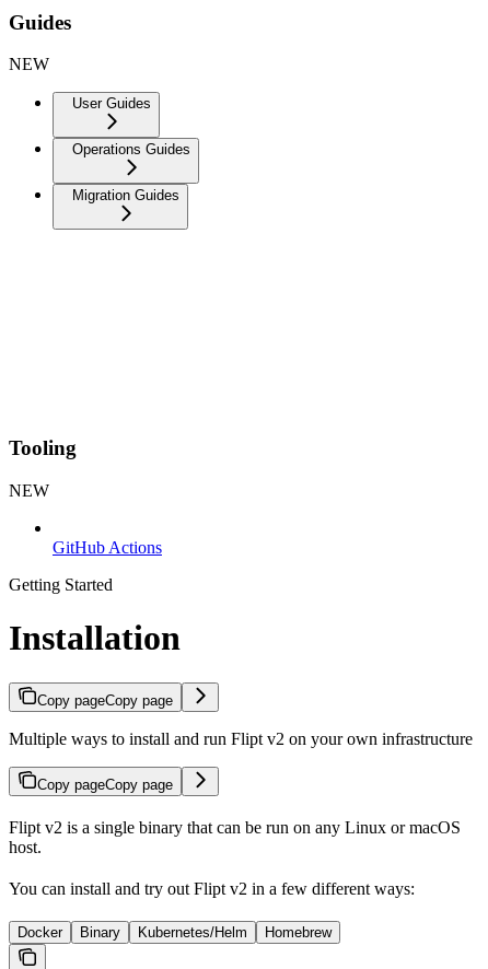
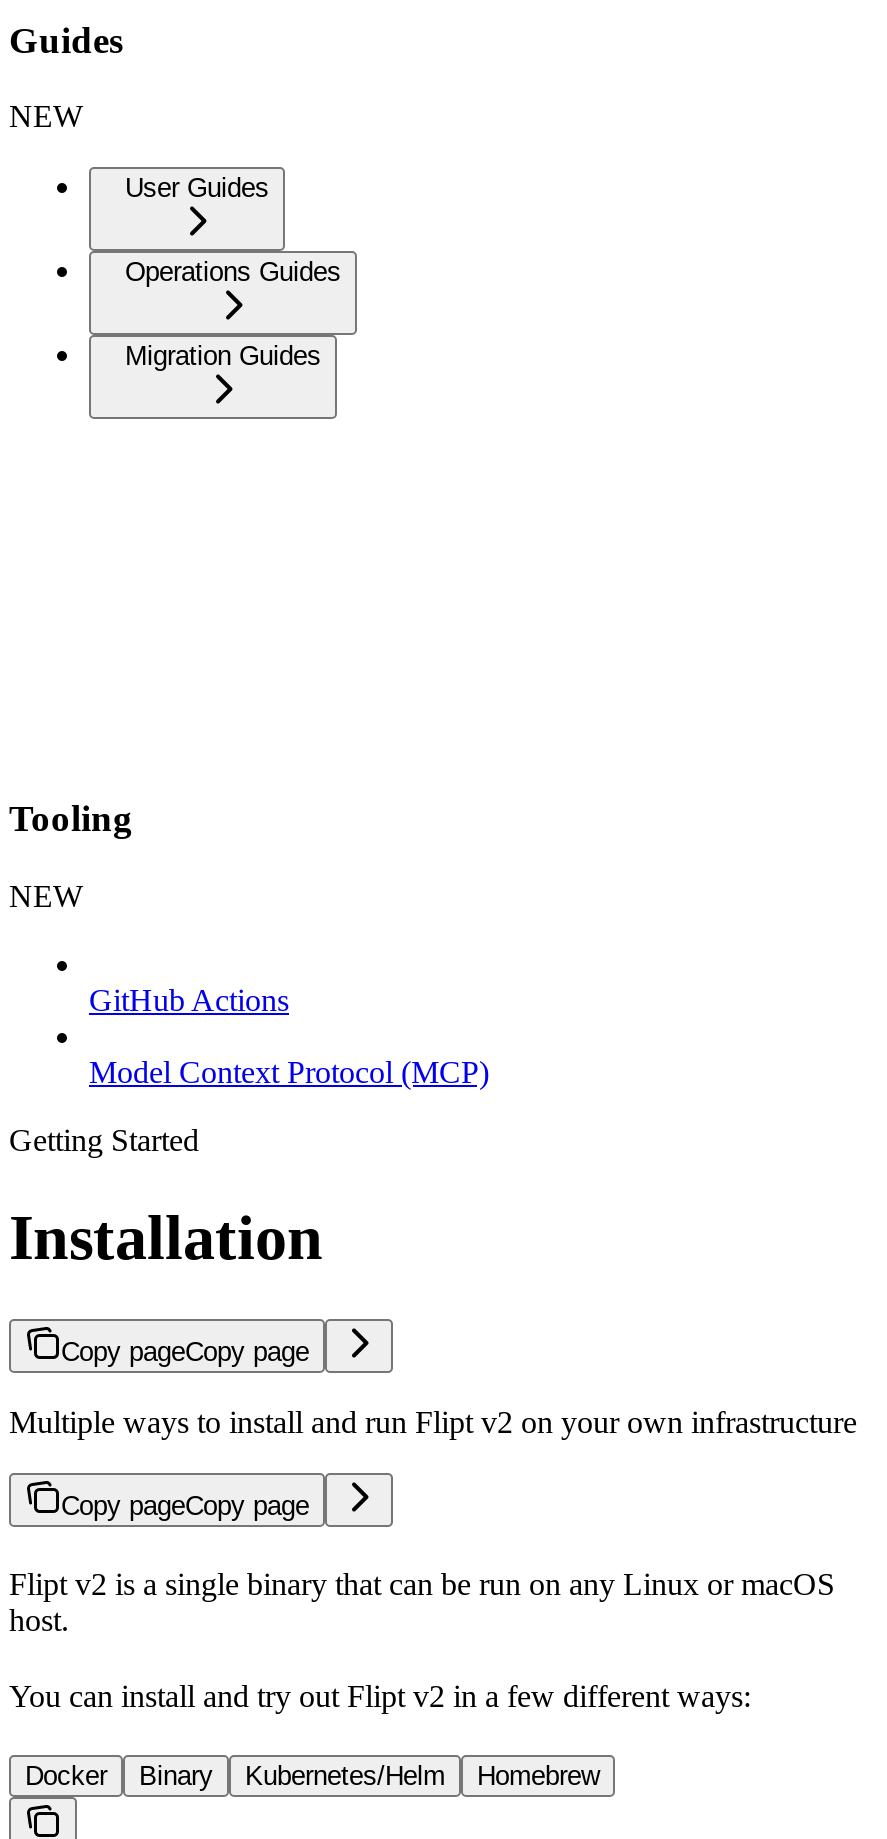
+ Model Context Protocol (MCP)
